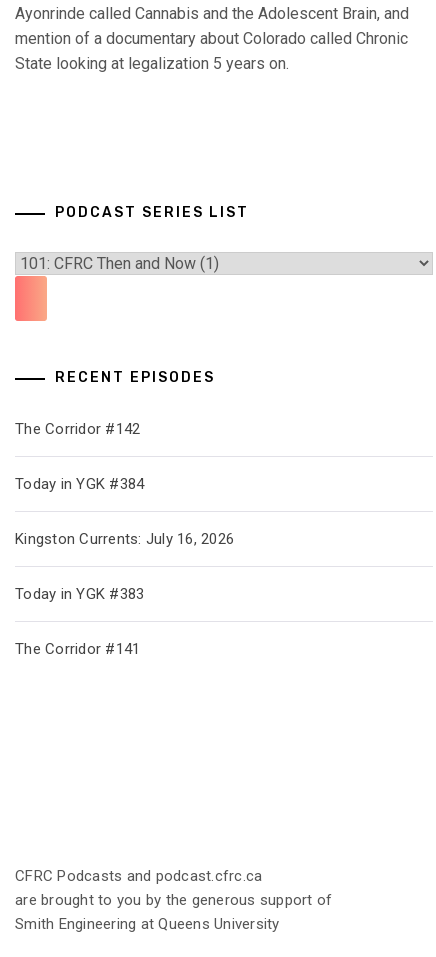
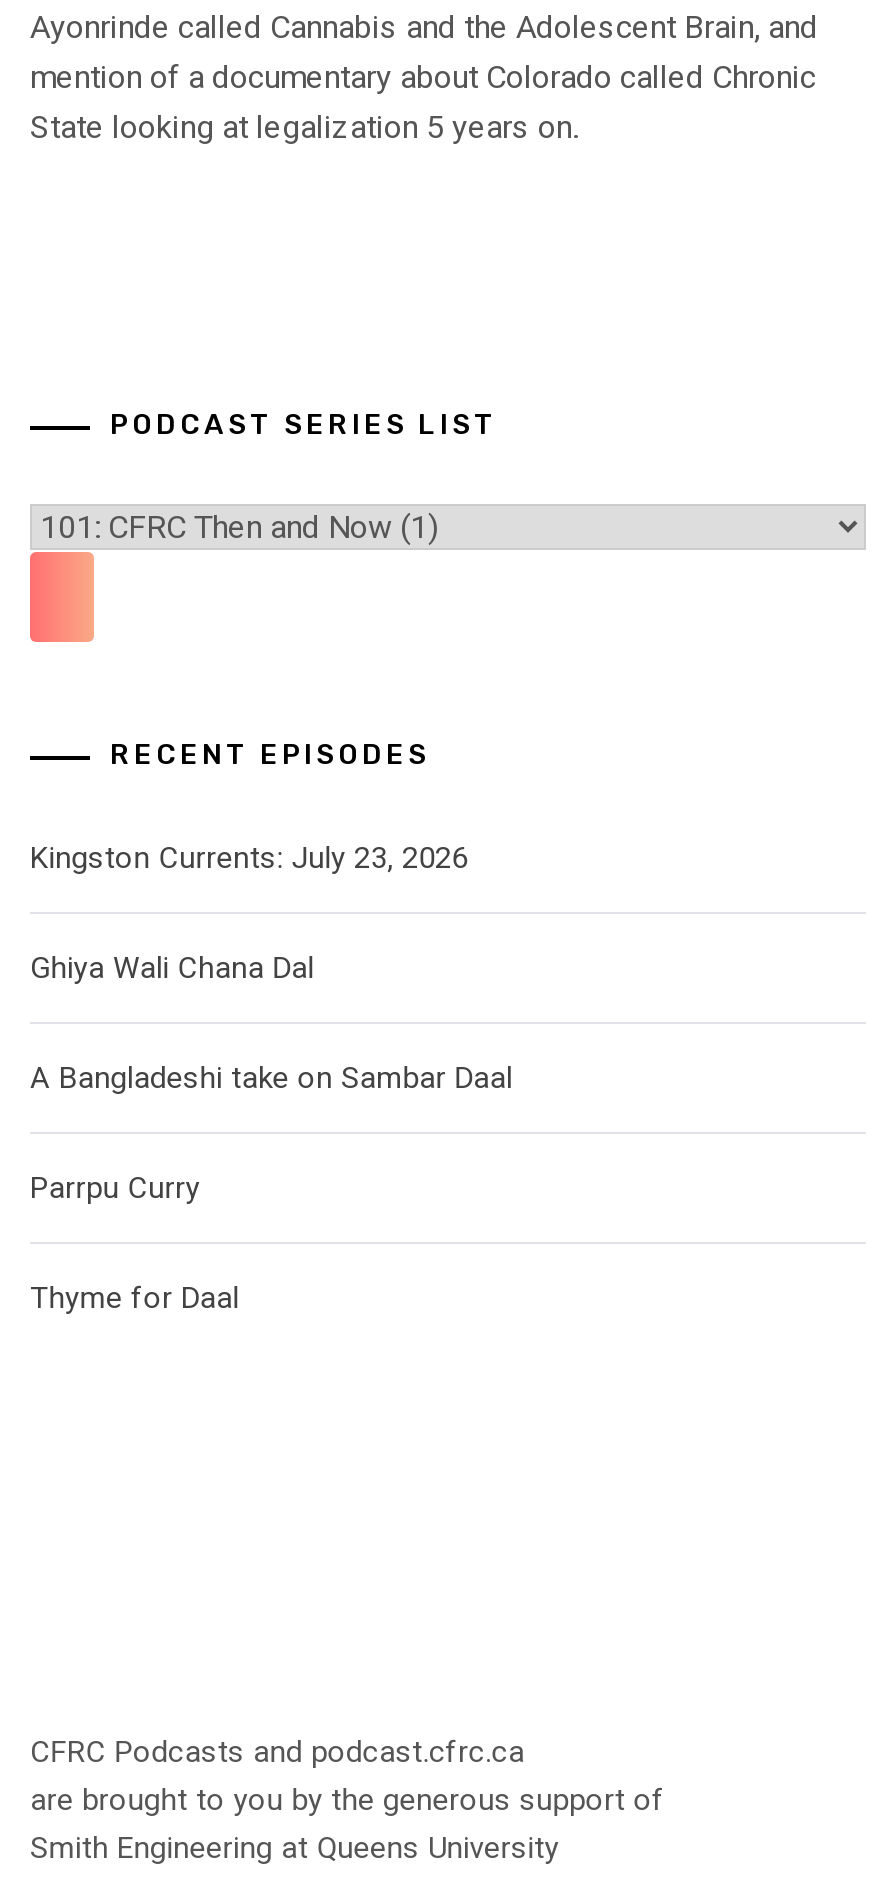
- The Corridor #142
+ Kingston Currents: July 23, 2026

- Today in YGK #384
+ Ghiya Wali Chana Dal

- Kingston Currents: July 16, 2026
+ A Bangladeshi take on Sambar Daal

- Today in YGK #383
+ Parrpu Curry

- The Corridor #141
+ Thyme for Daal
